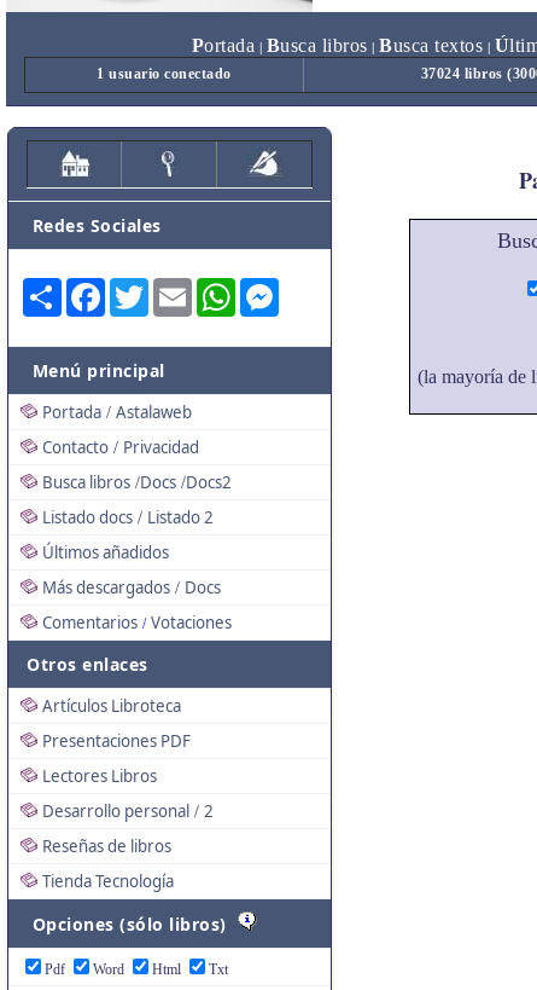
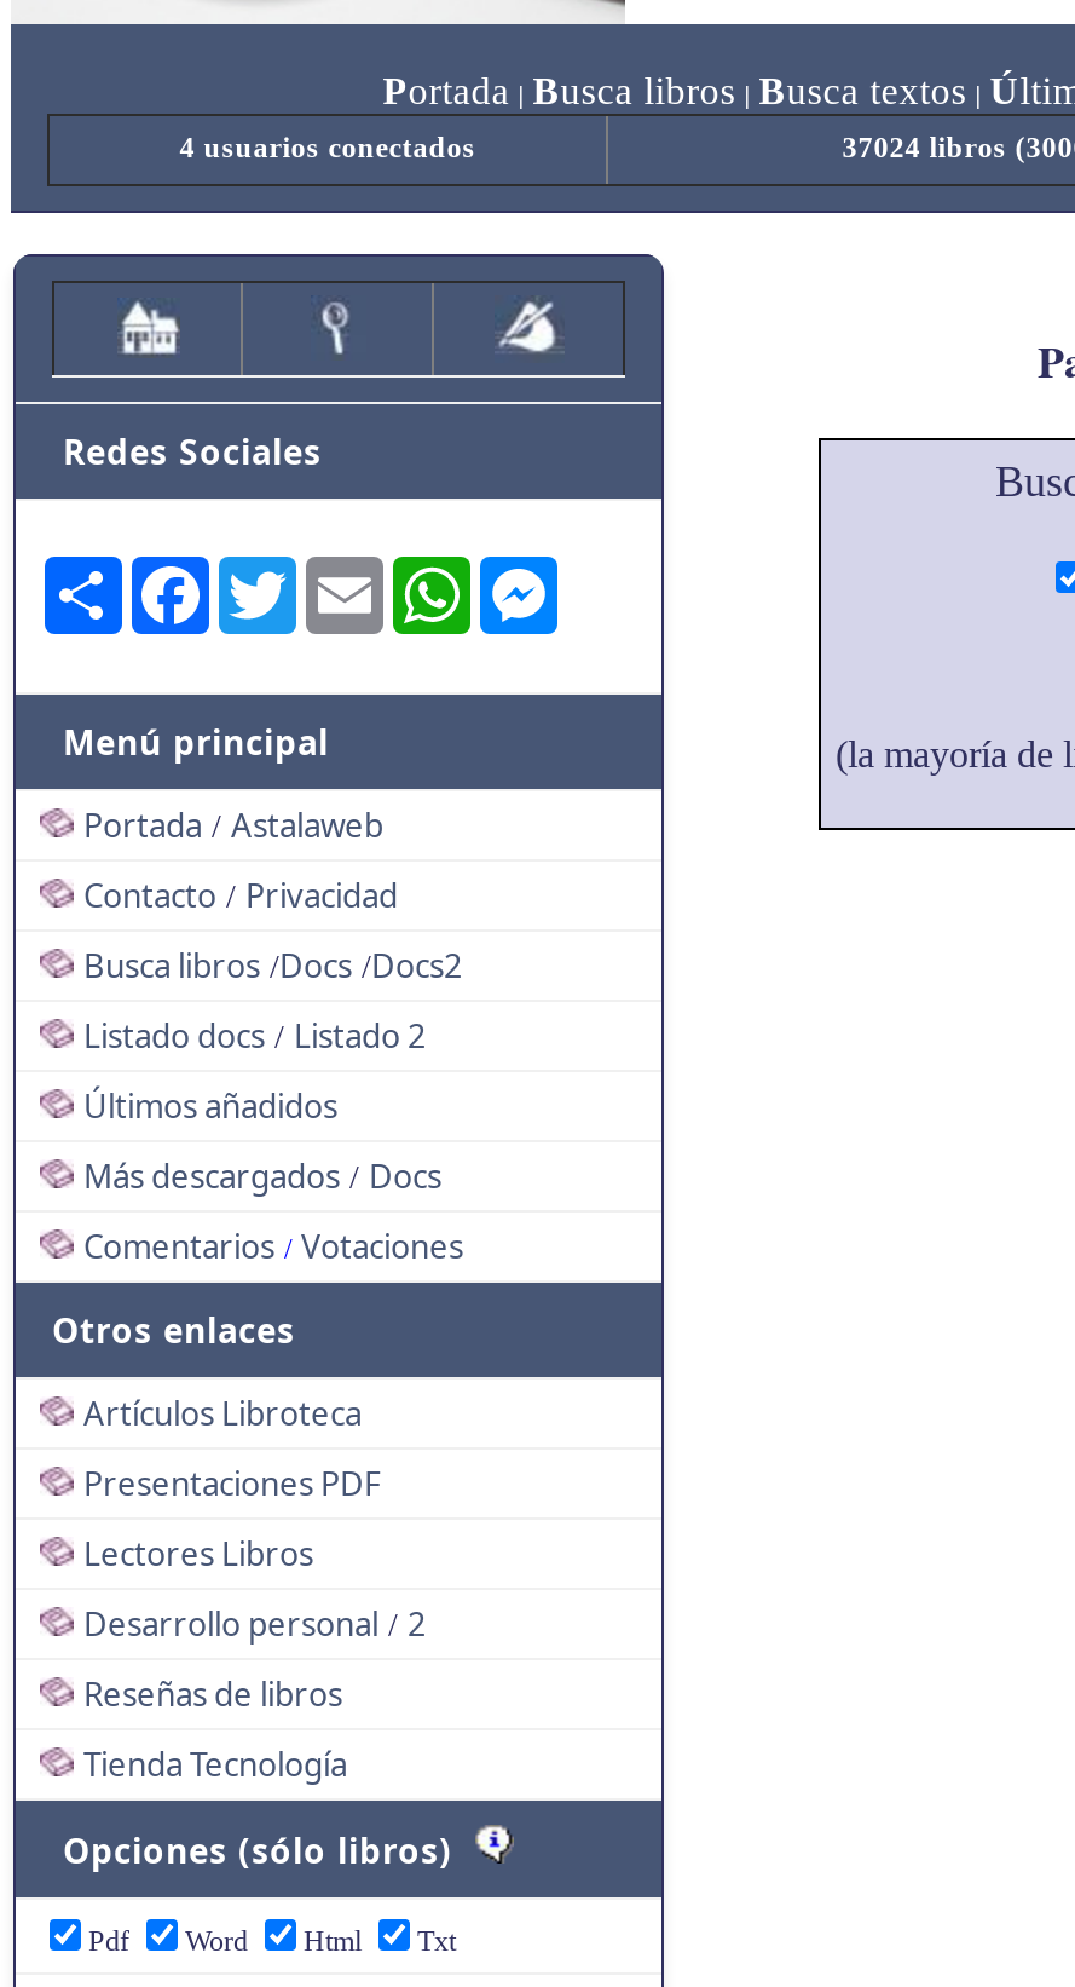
- 1 usuario conectado
+ 4 usuarios conectados
